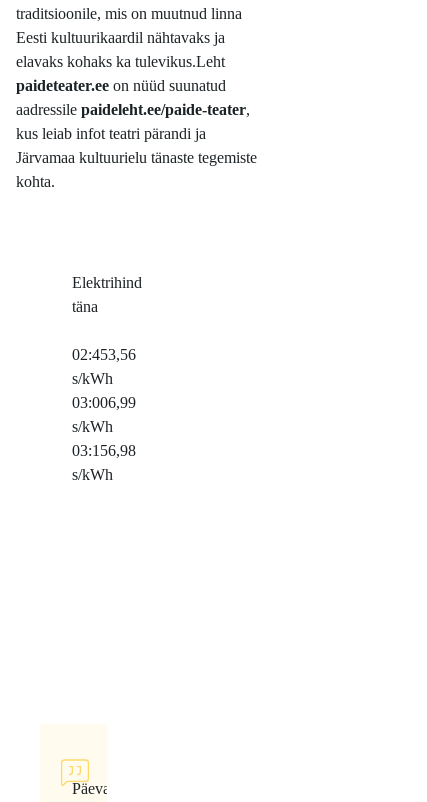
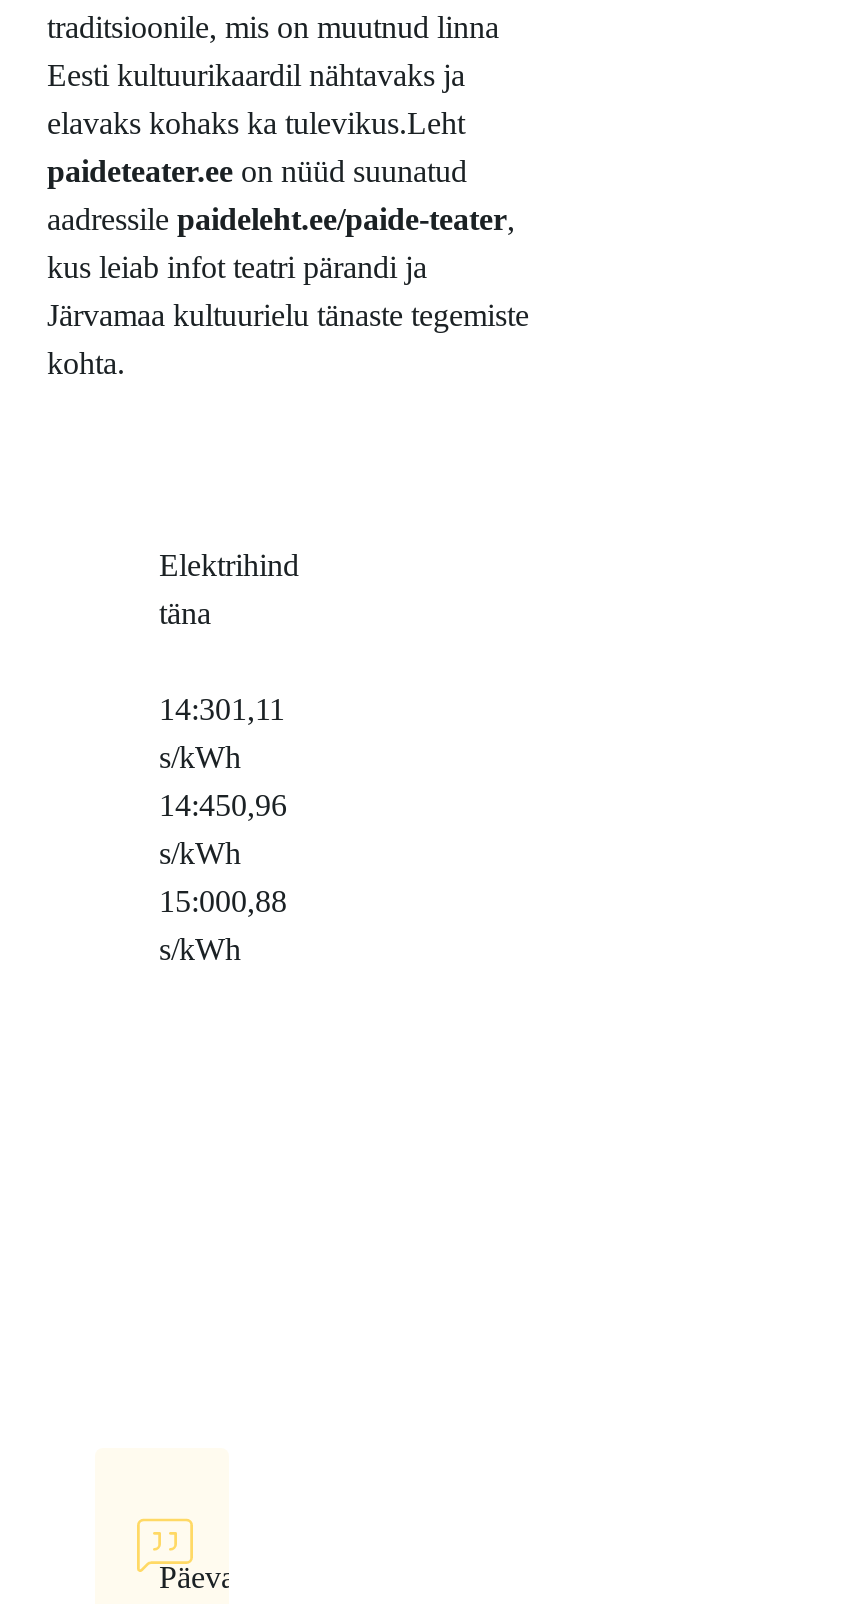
- 02:453,56
+ 14:301,11

- 03:006,99
+ 14:450,96

- 03:156,98
+ 15:000,88
